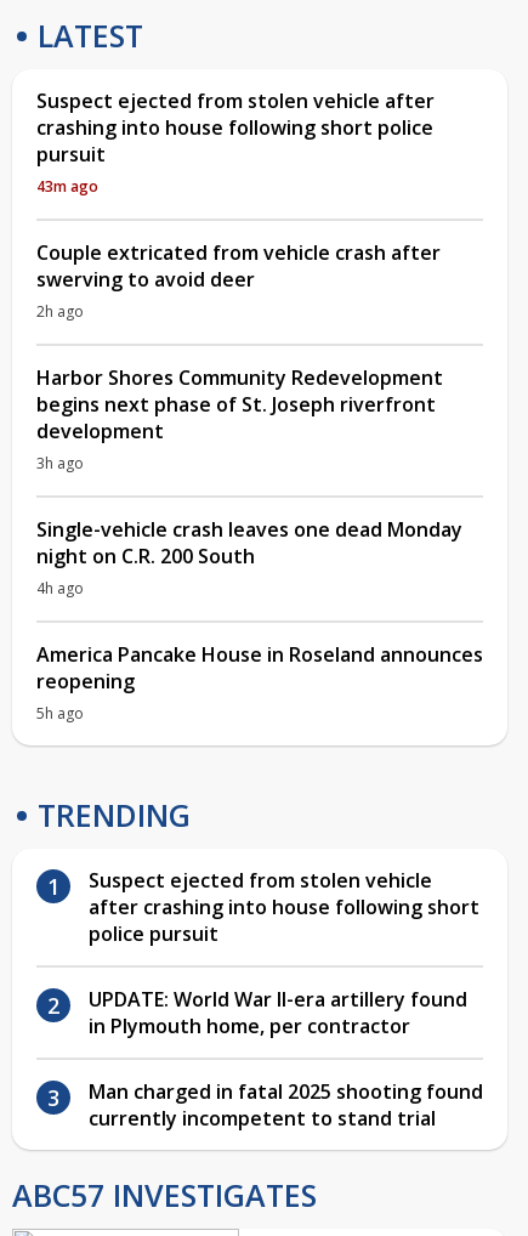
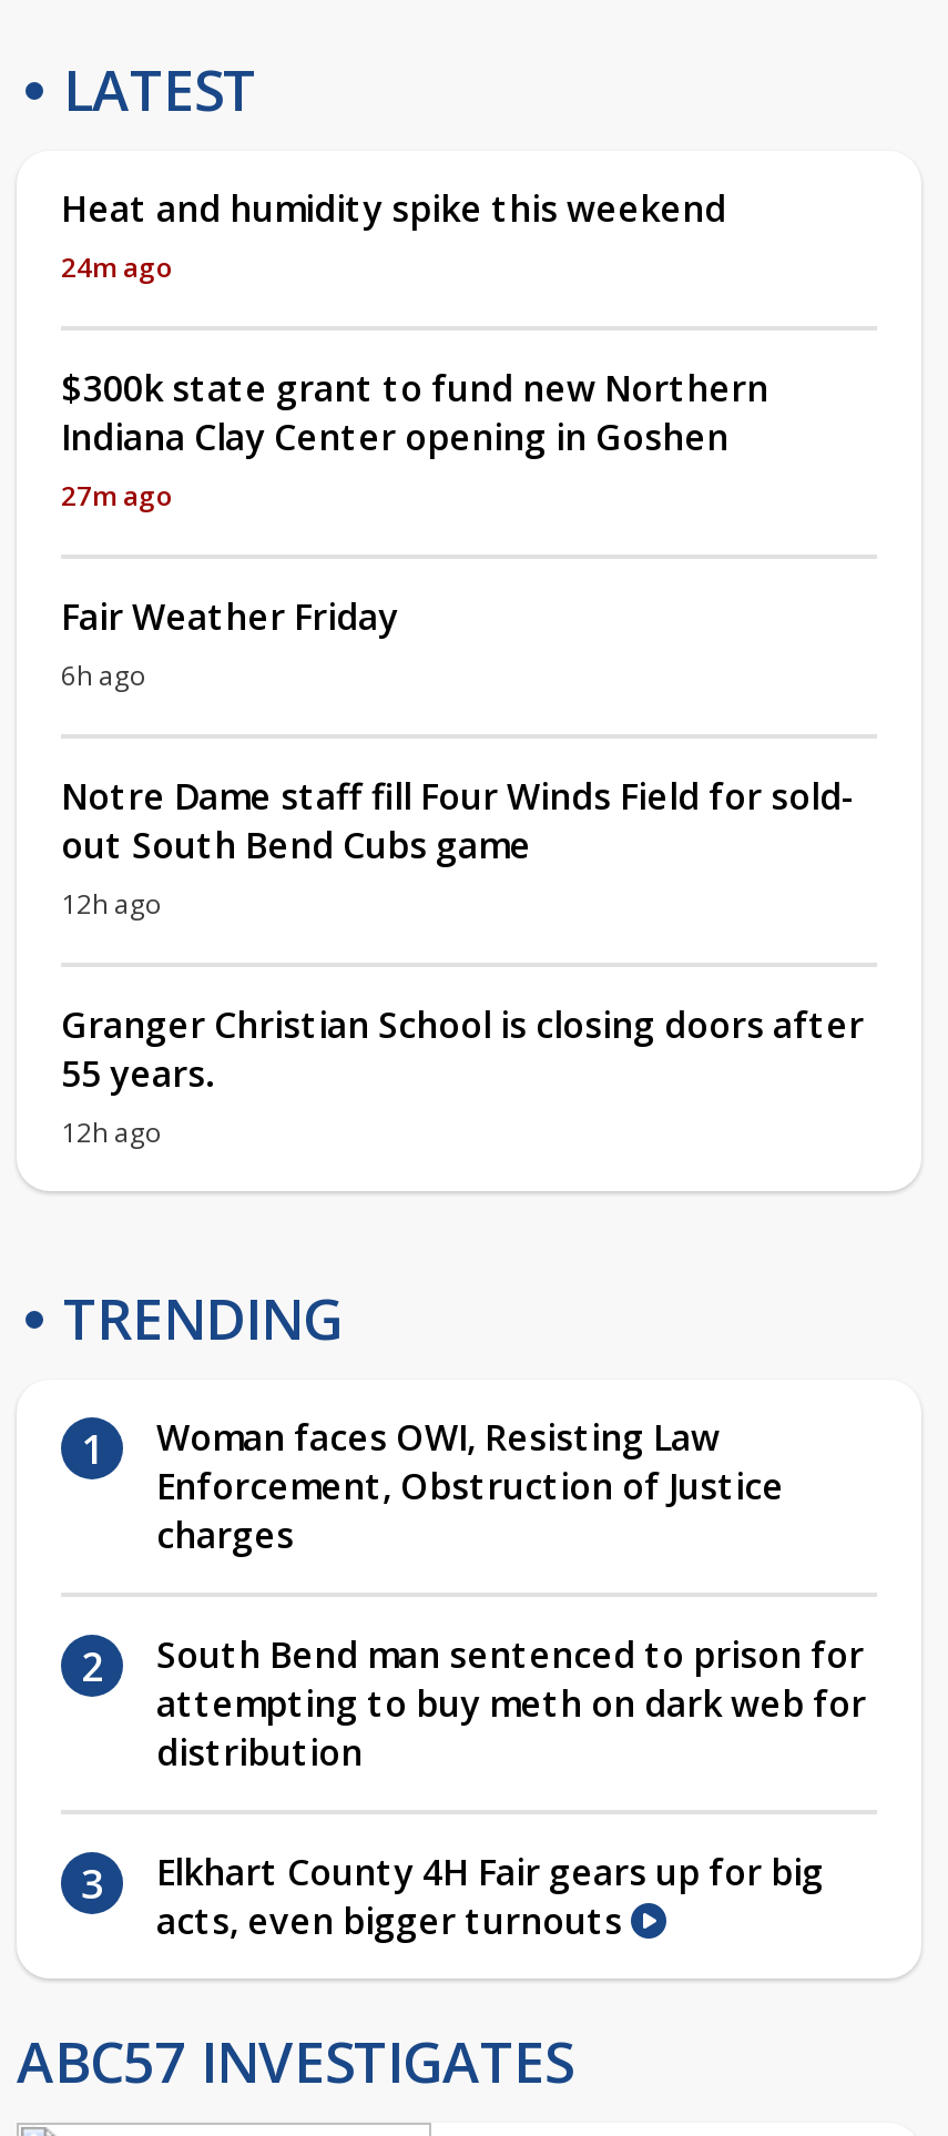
- Suspect ejected from stolen vehicle after
- crashing into house following short police
- pursuit
- 43m ago
+ Heat and humidity spike this weekend
+ 24m ago

- Couple extricated from vehicle crash after
- swerving to avoid deer
- 2h ago
+ $300k state grant to fund new Northern
+ Indiana Clay Center opening in Goshen
+ 27m ago

- Harbor Shores Community Redevelopment
- begins next phase of St. Joseph riverfront
- development
- 3h ago
+ Fair Weather Friday
+ 6h ago

- Single-vehicle crash leaves one dead Monday
- night on C.R. 200 South
- 4h ago
+ Notre Dame staff fill Four Winds Field for sold-
+ out South Bend Cubs game
+ 12h ago

- America Pancake House in Roseland announces
- reopening
- 5h ago
+ Granger Christian School is closing doors after
+ 55 years.
+ 12h ago

moved up: TRENDING

- Suspect ejected from stolen vehicle
- after crashing into house following short
- police pursuit
+ Woman faces OWI, Resisting Law
+ Enforcement, Obstruction of Justice
+ charges

- UPDATE: World War II-era artillery found
- in Plymouth home, per contractor
+ South Bend man sentenced to prison for
+ attempting to buy meth on dark web for
+ distribution

- Man charged in fatal 2025 shooting found
- currently incompetent to stand trial
+ Elkhart County 4H Fair gears up for big
+ acts, even bigger turnouts
